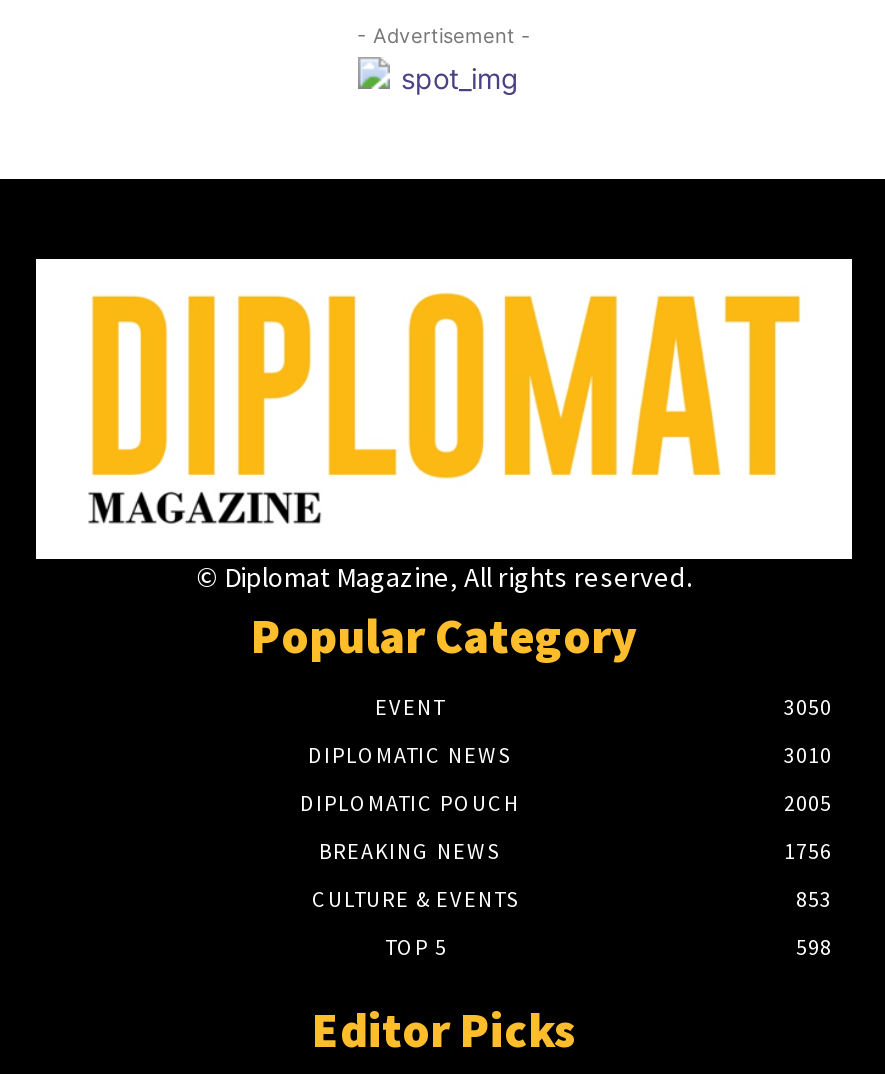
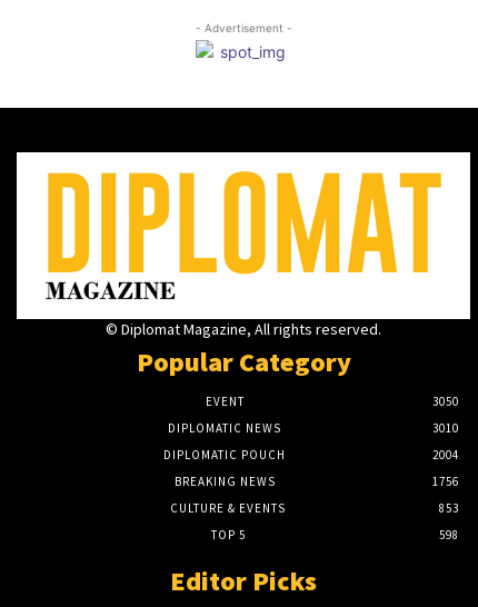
- 2005
+ 2004
